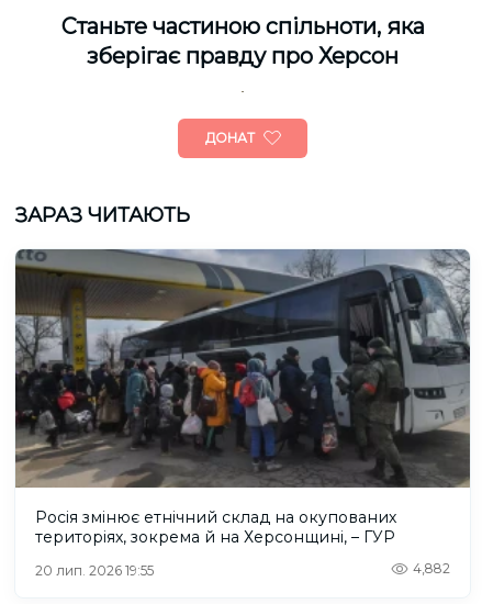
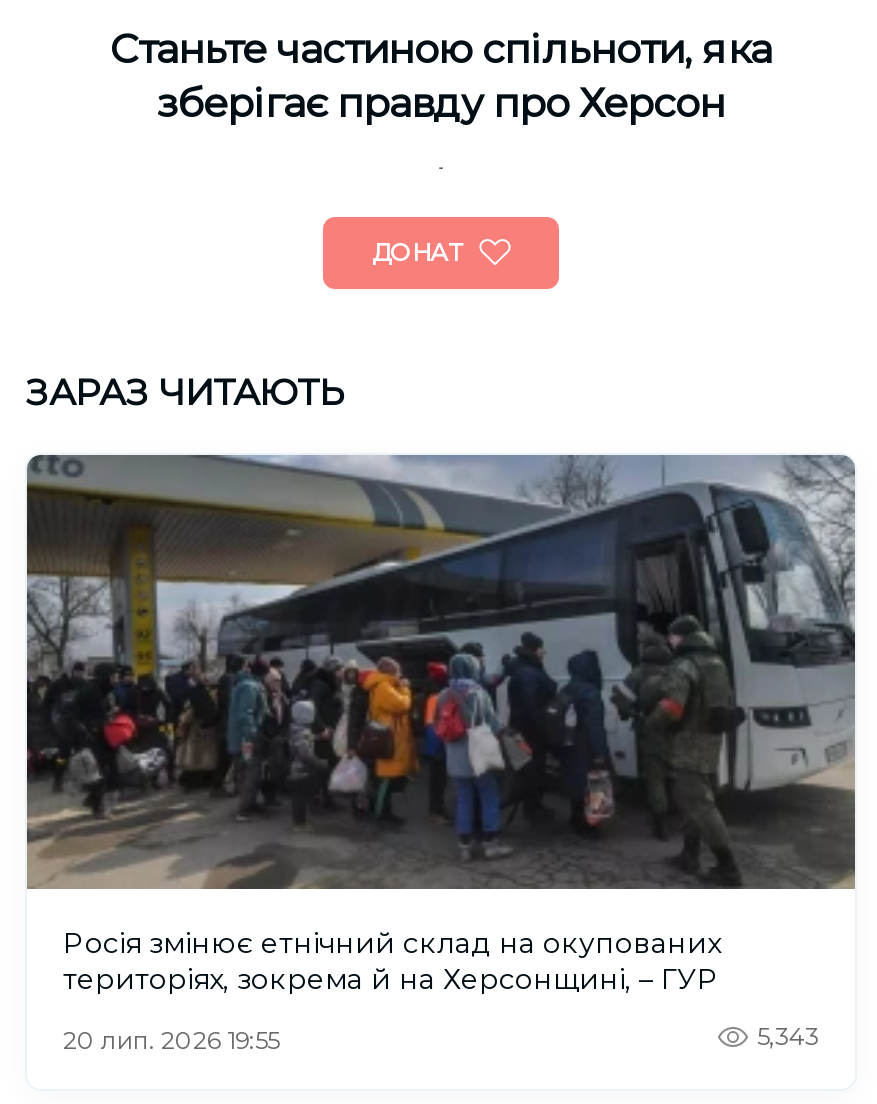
- 4,882
+ 5,343
